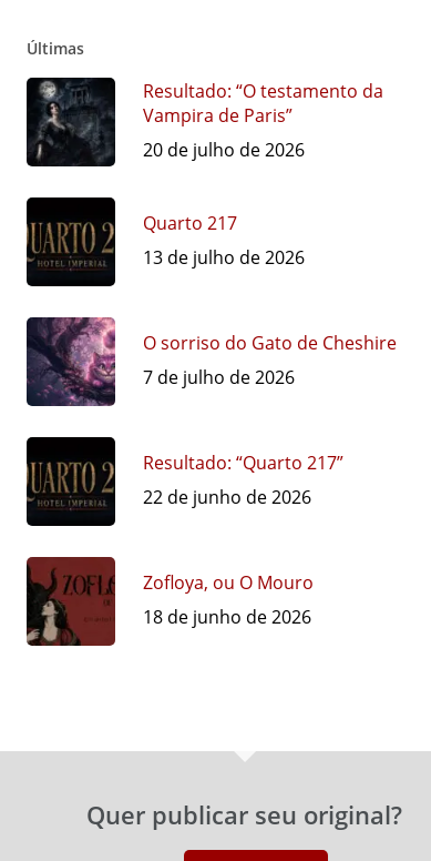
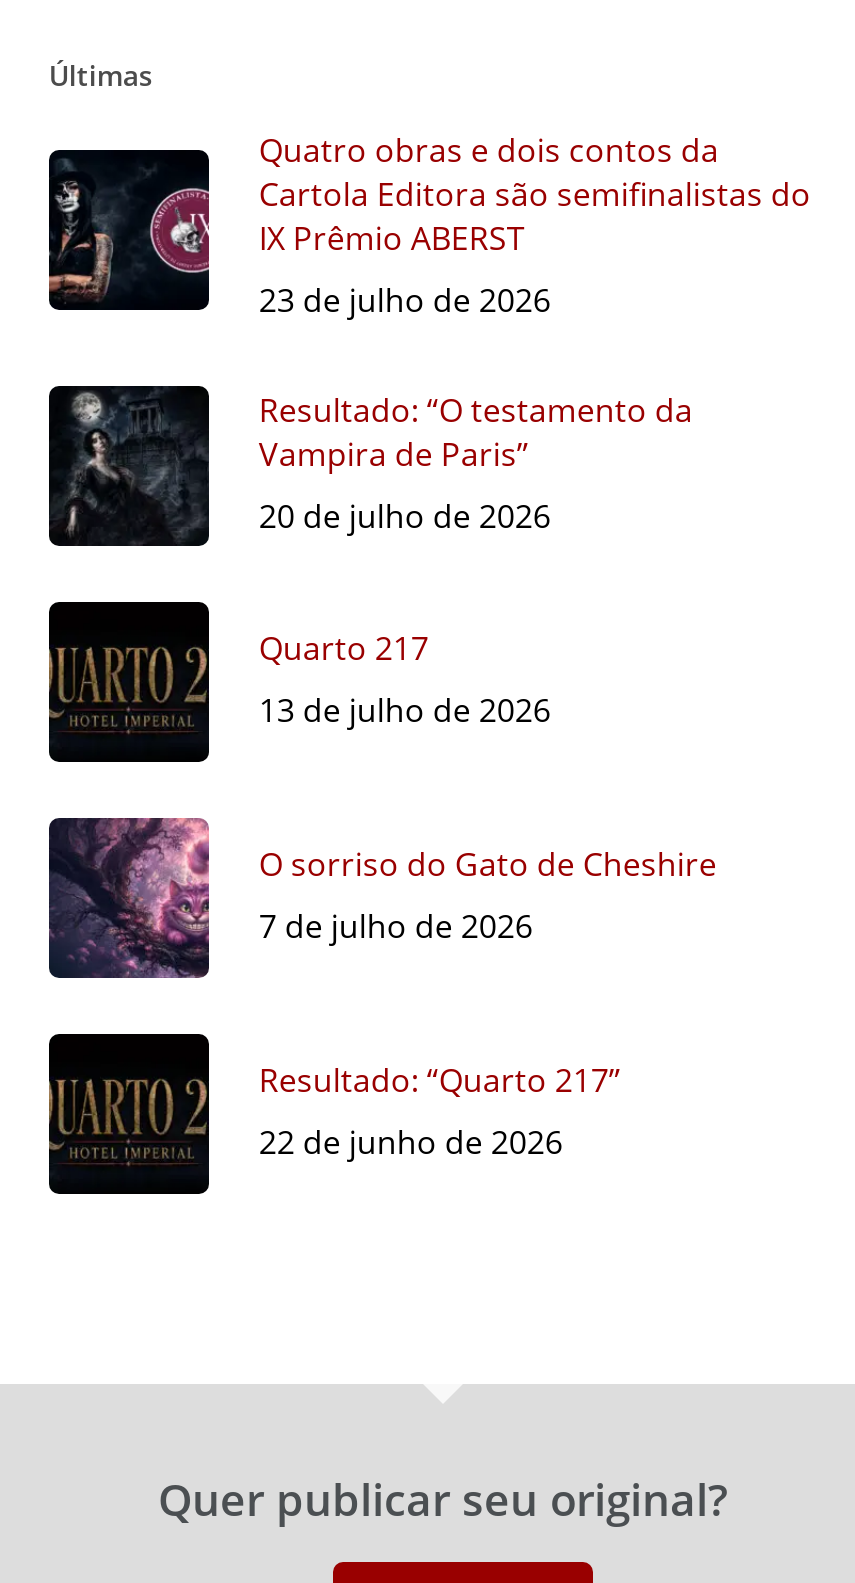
+ [image]
+ Quatro obras e dois contos da
+ Cartola Editora são semifinalistas do
+ IX Prêmio ABERST
+ 23 de julho de 2026

moved down: [image] | Resultado: “O testamento da | Vampira de Paris” | ... | Resultado: “Quarto 217” | 22 de junho de 2026

- [image]
- Zofloya, ou O Mouro
- 18 de junho de 2026
